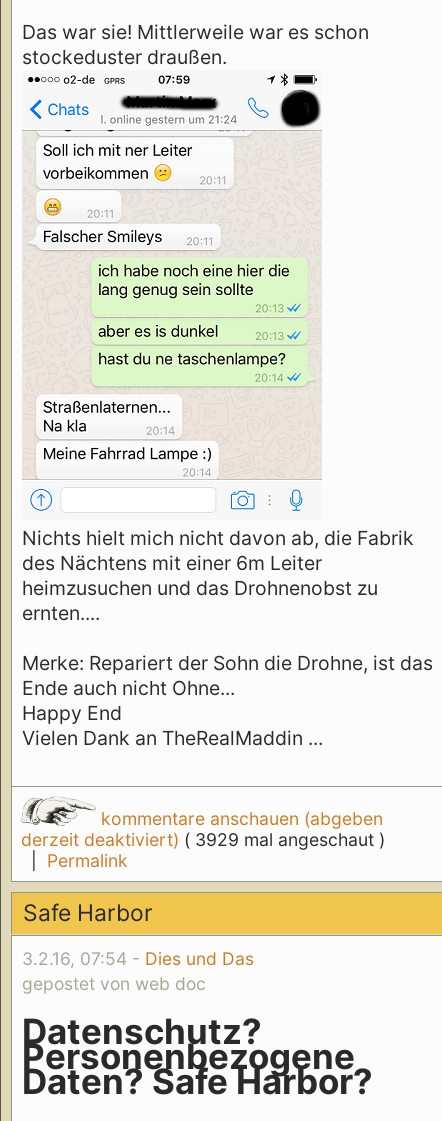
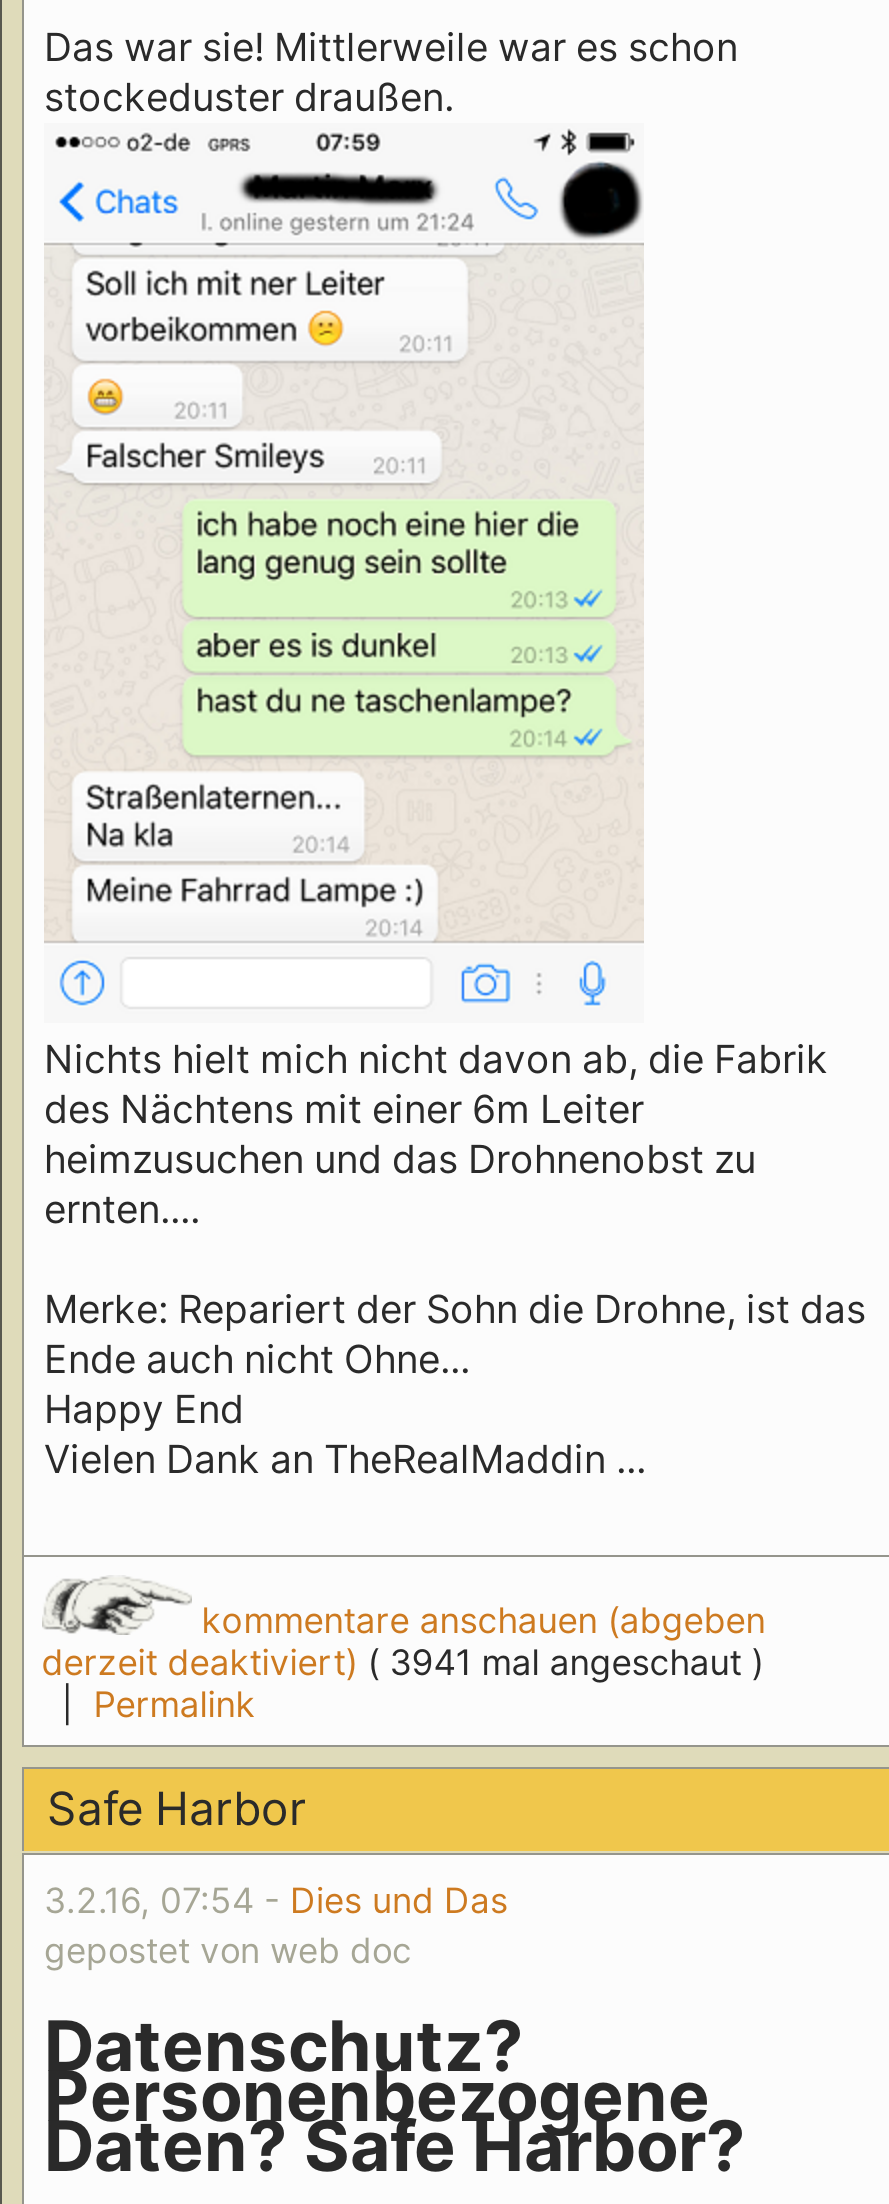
- derzeit deaktiviert) ( 3929 mal angeschaut )
+ derzeit deaktiviert) ( 3941 mal angeschaut )
